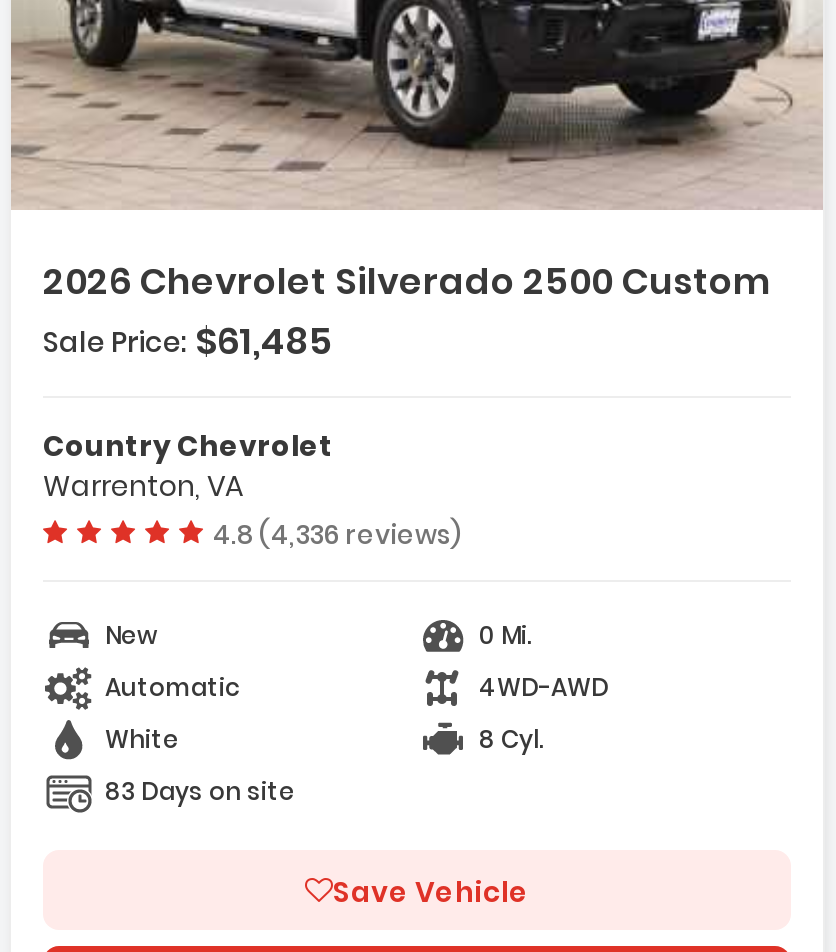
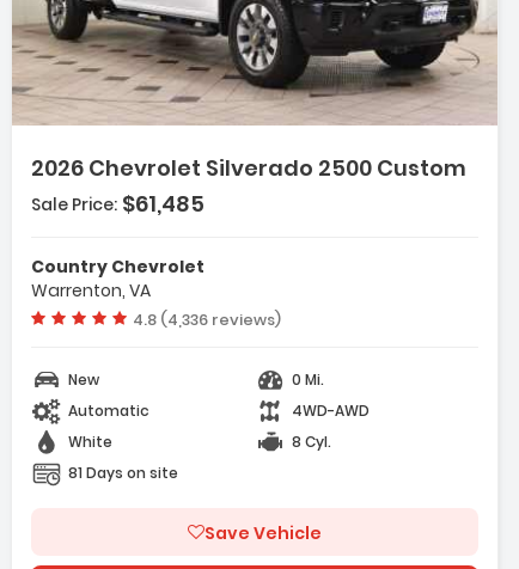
- 83 Days on site
+ 81 Days on site
